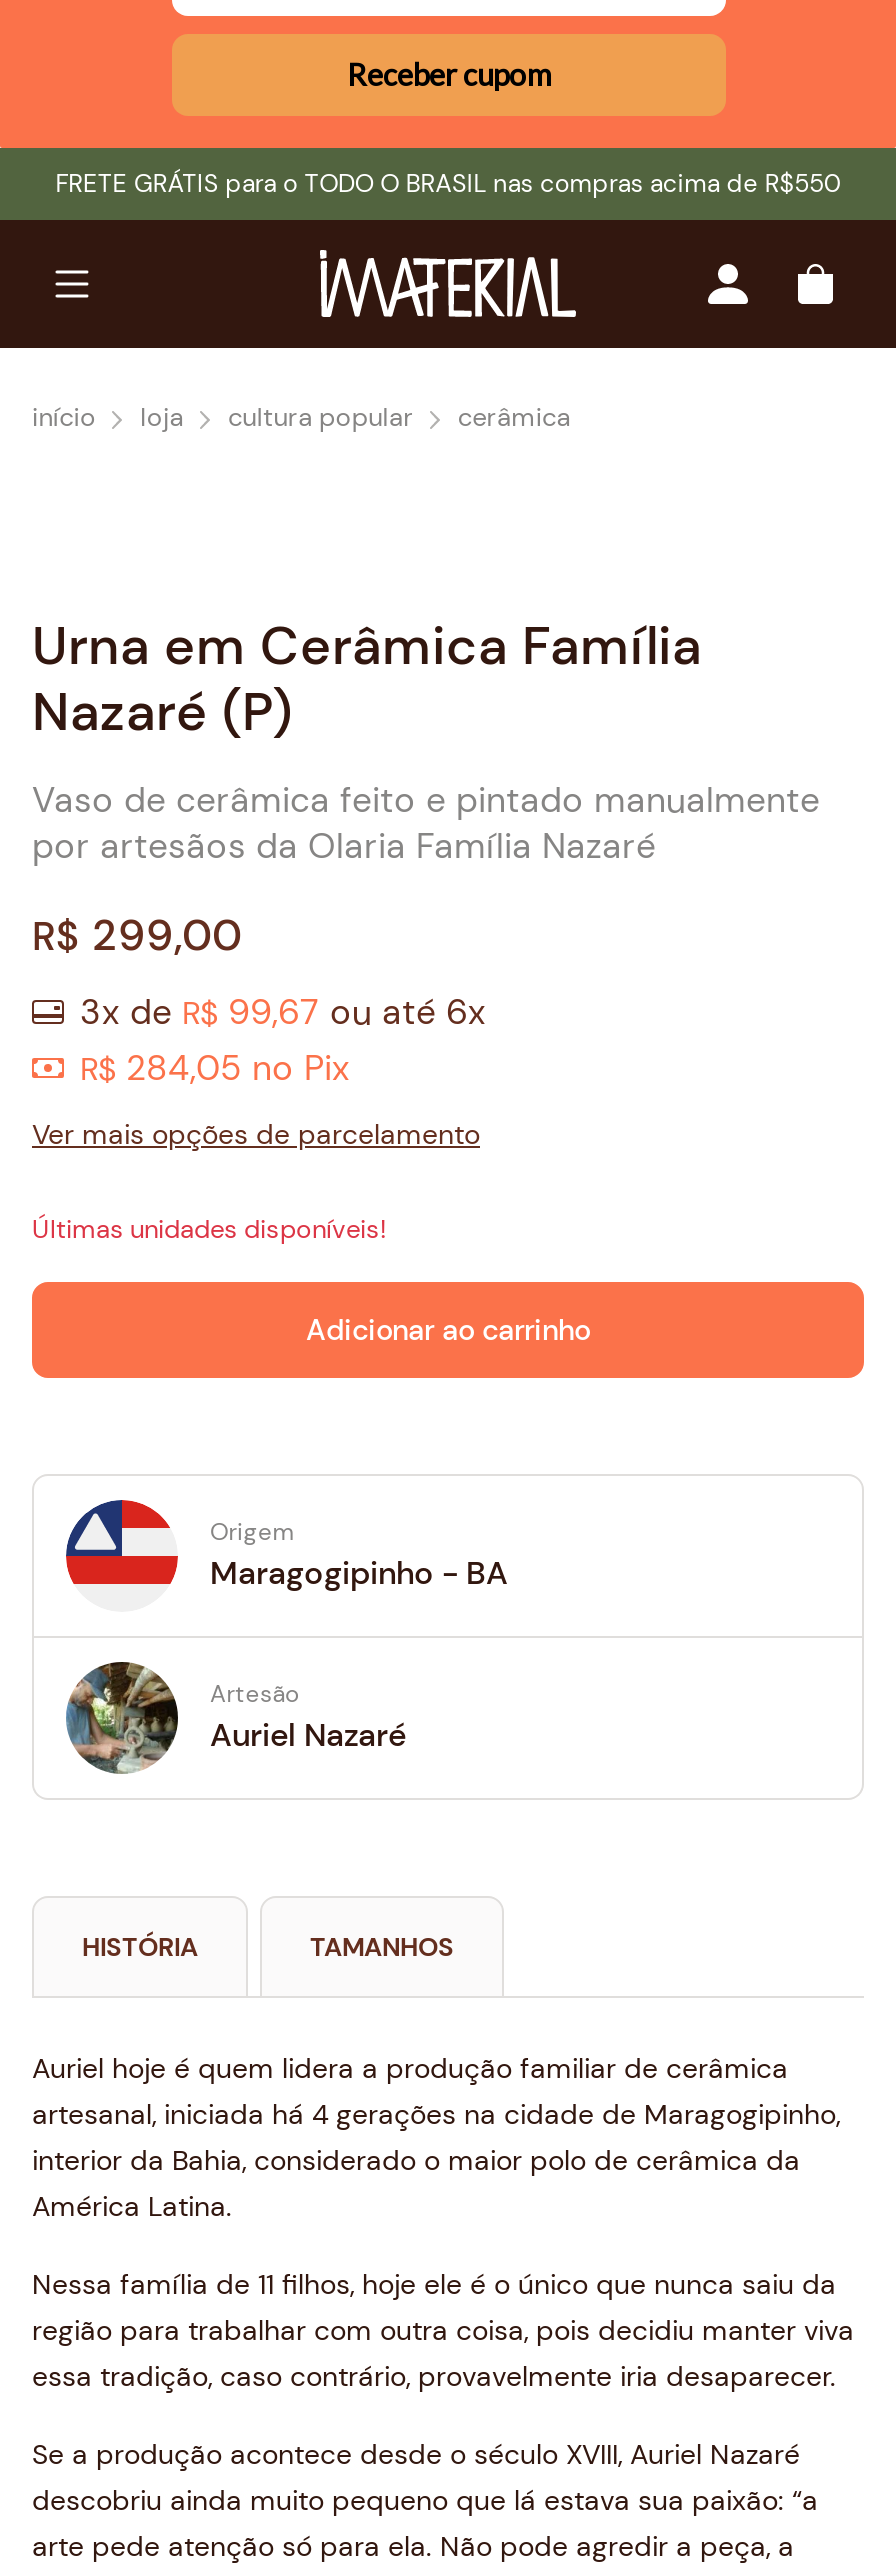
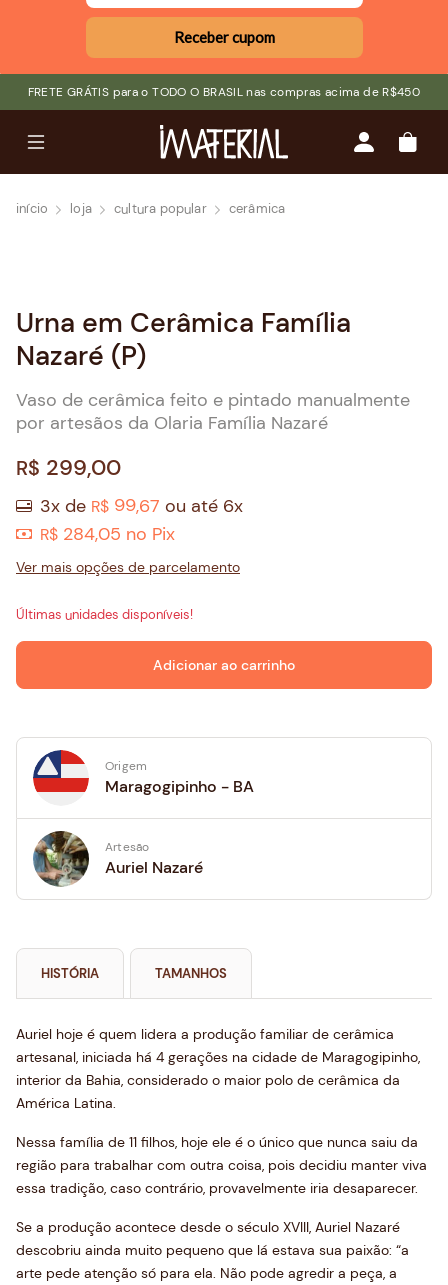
- FRETE GRÁTIS para o TODO O BRASIL nas compras acima de R$550
+ FRETE GRÁTIS para o TODO O BRASIL nas compras acima de R$450
